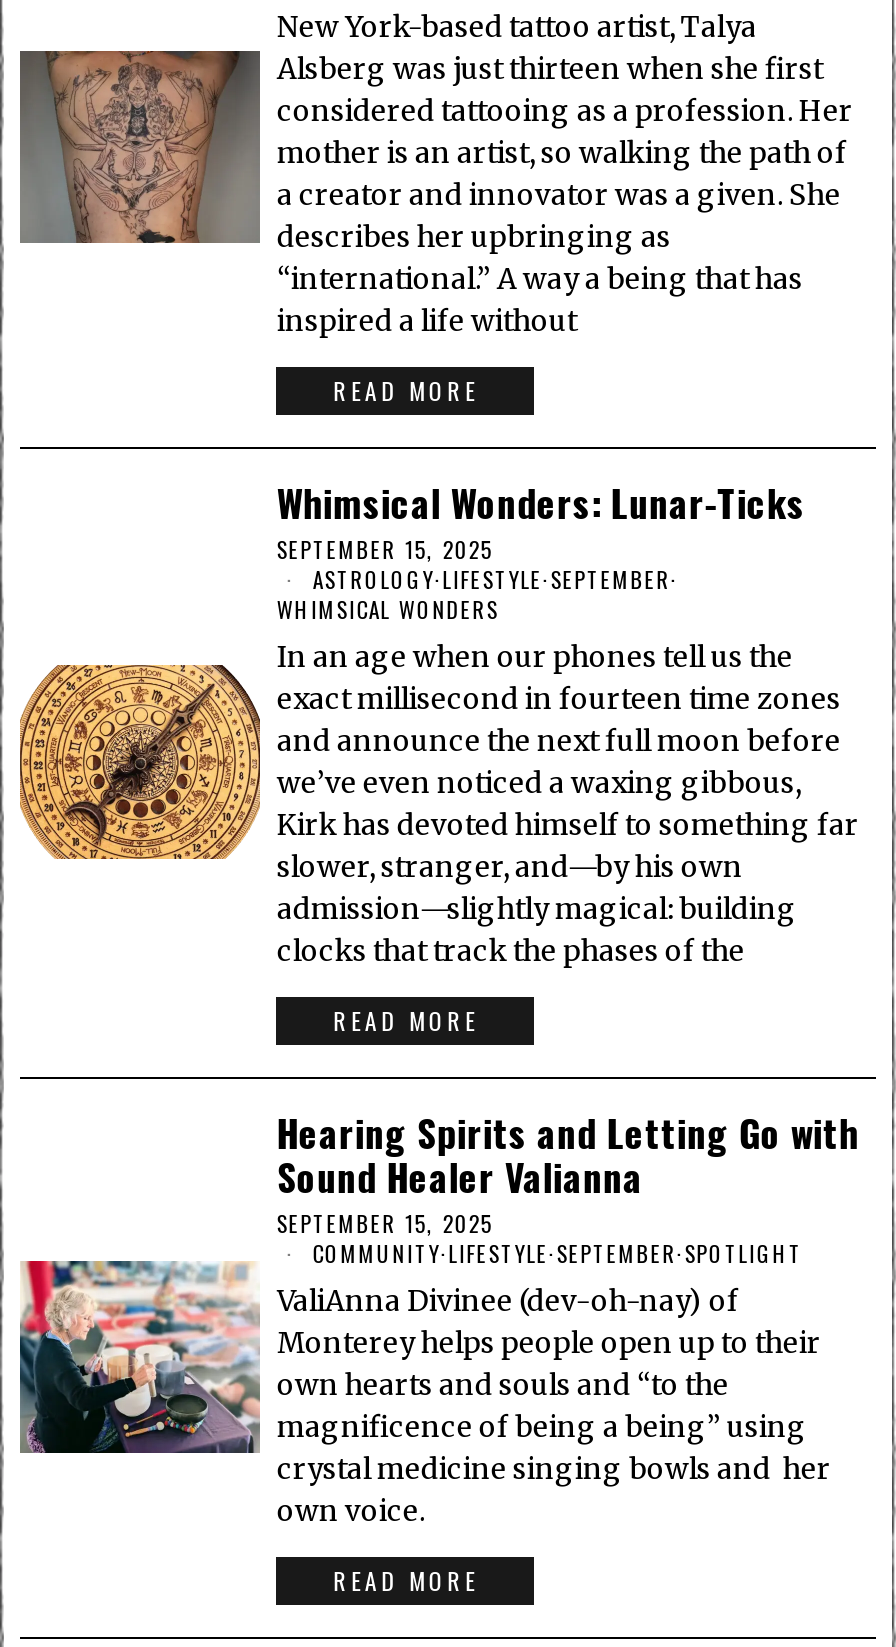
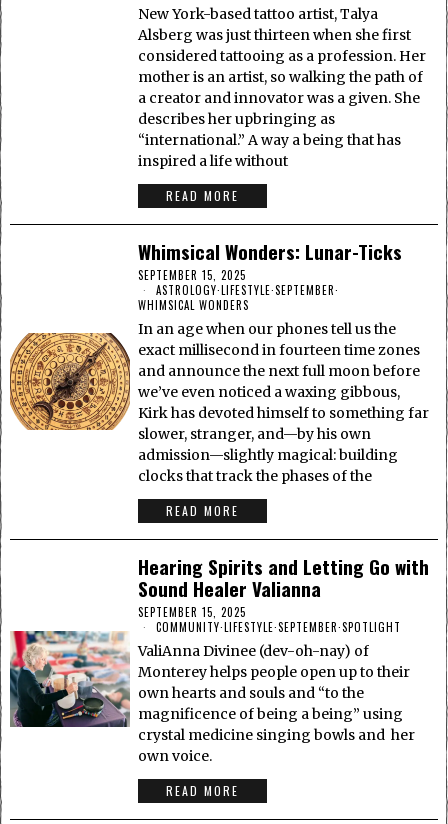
- [image]
